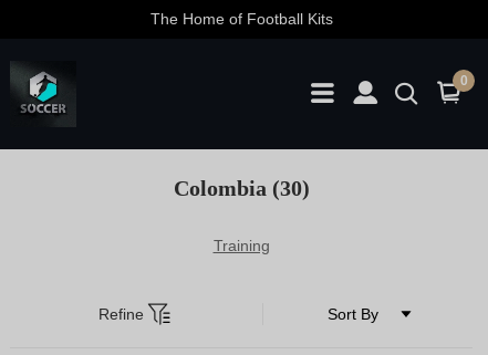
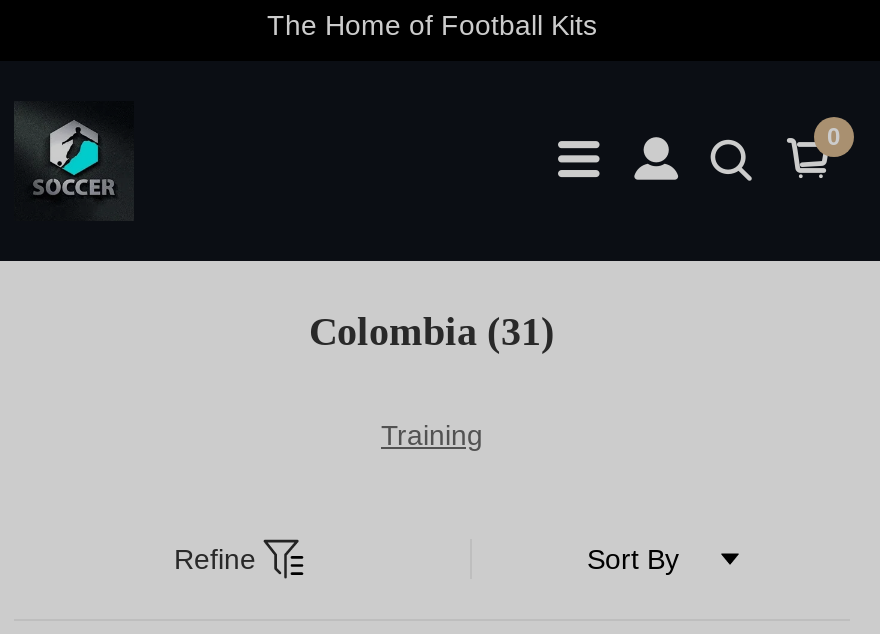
- Colombia (30)
+ Colombia (31)
